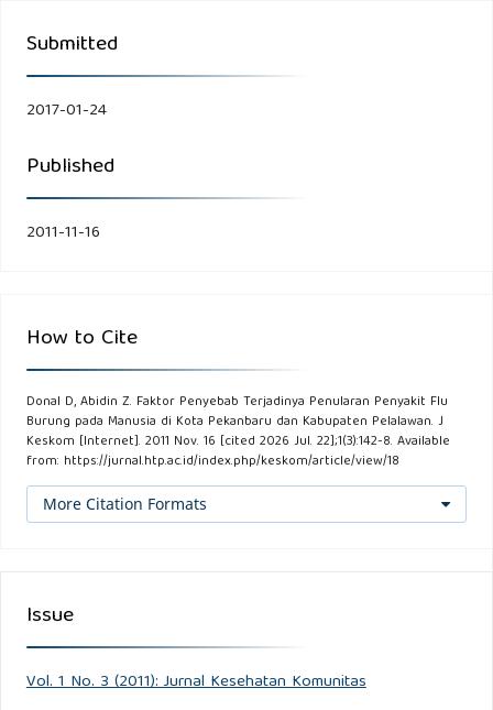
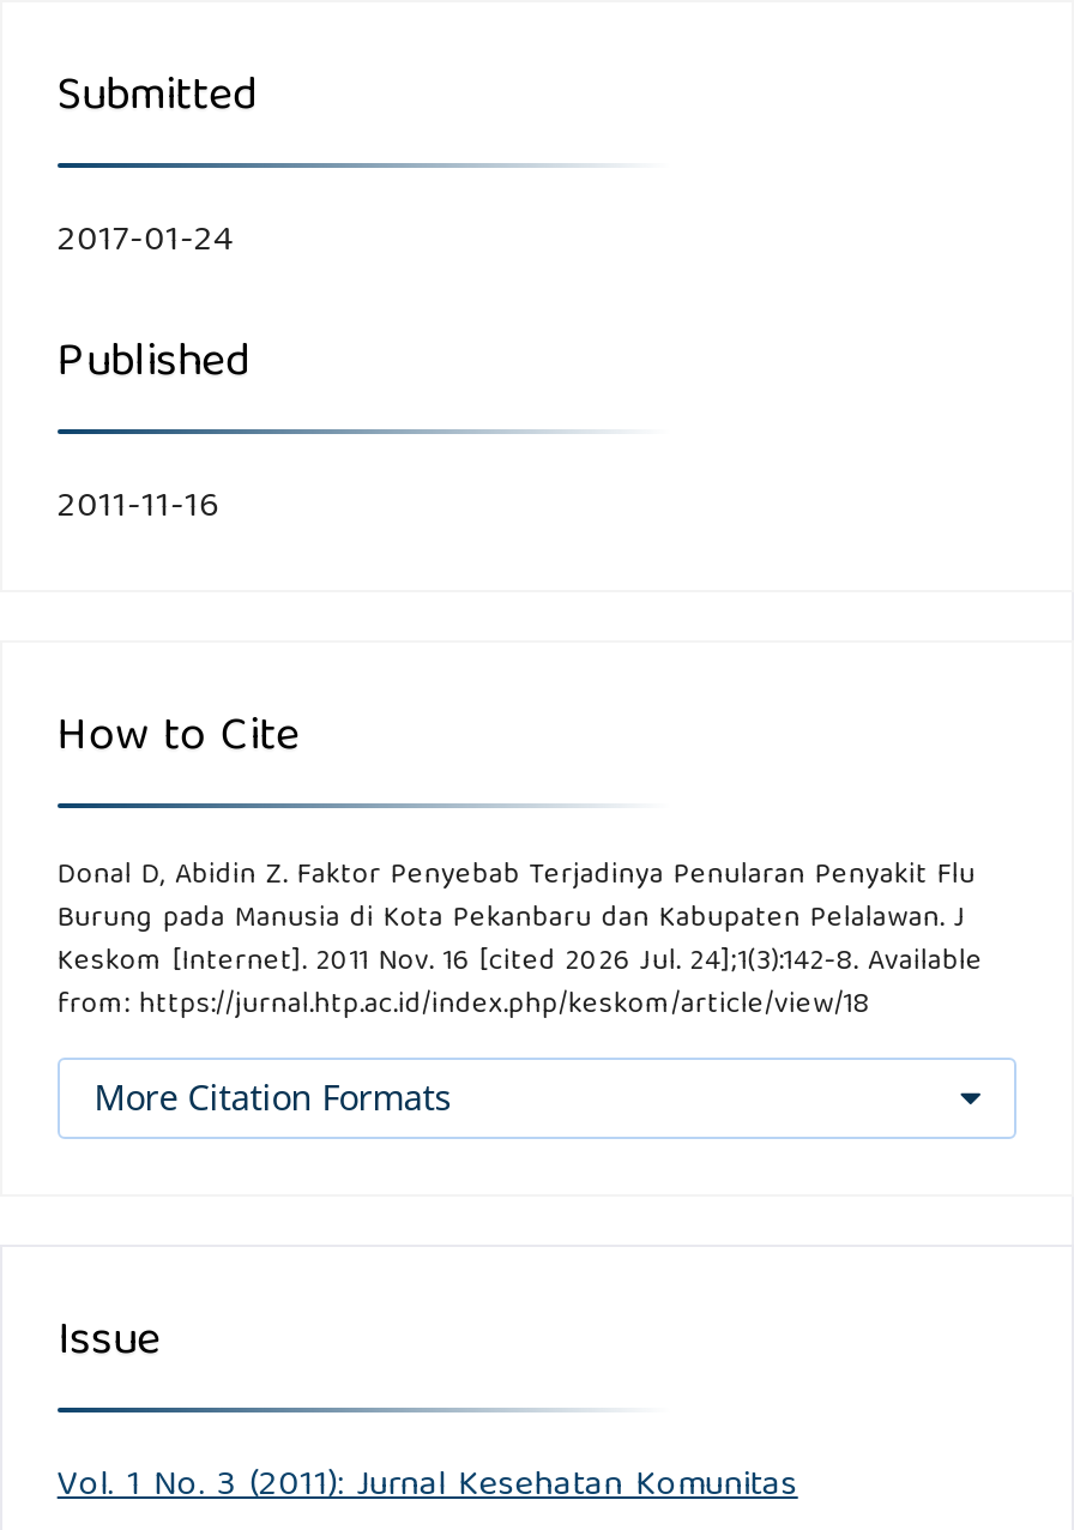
- Keskom [Internet]. 2011 Nov. 16 [cited 2026 Jul. 22];1(3):142-8. Available
+ Keskom [Internet]. 2011 Nov. 16 [cited 2026 Jul. 24];1(3):142-8. Available
